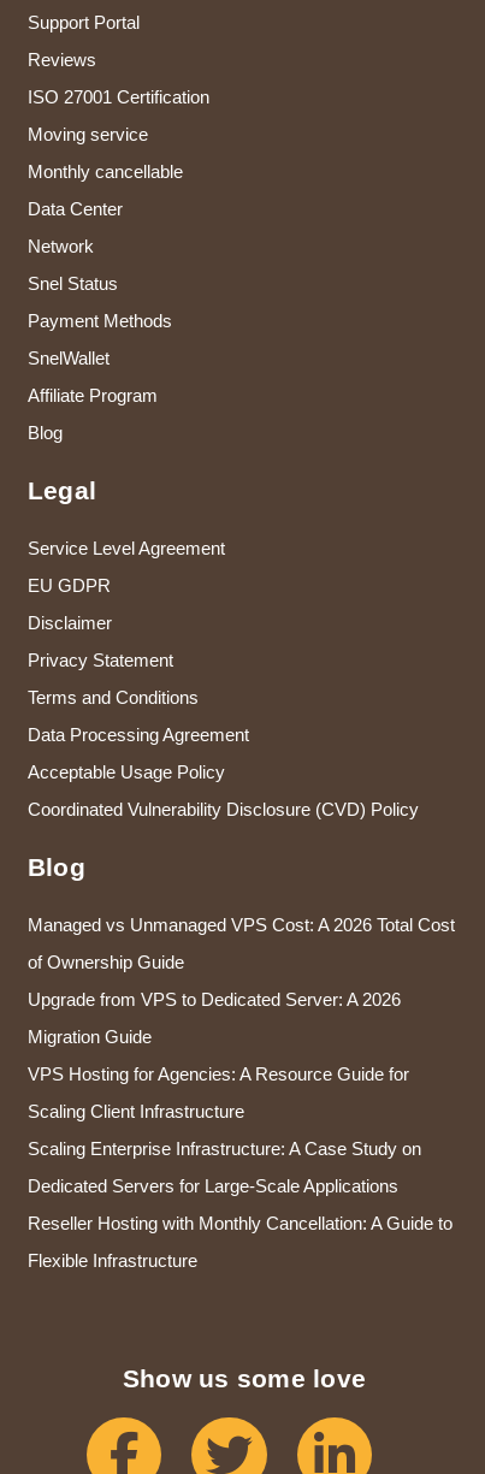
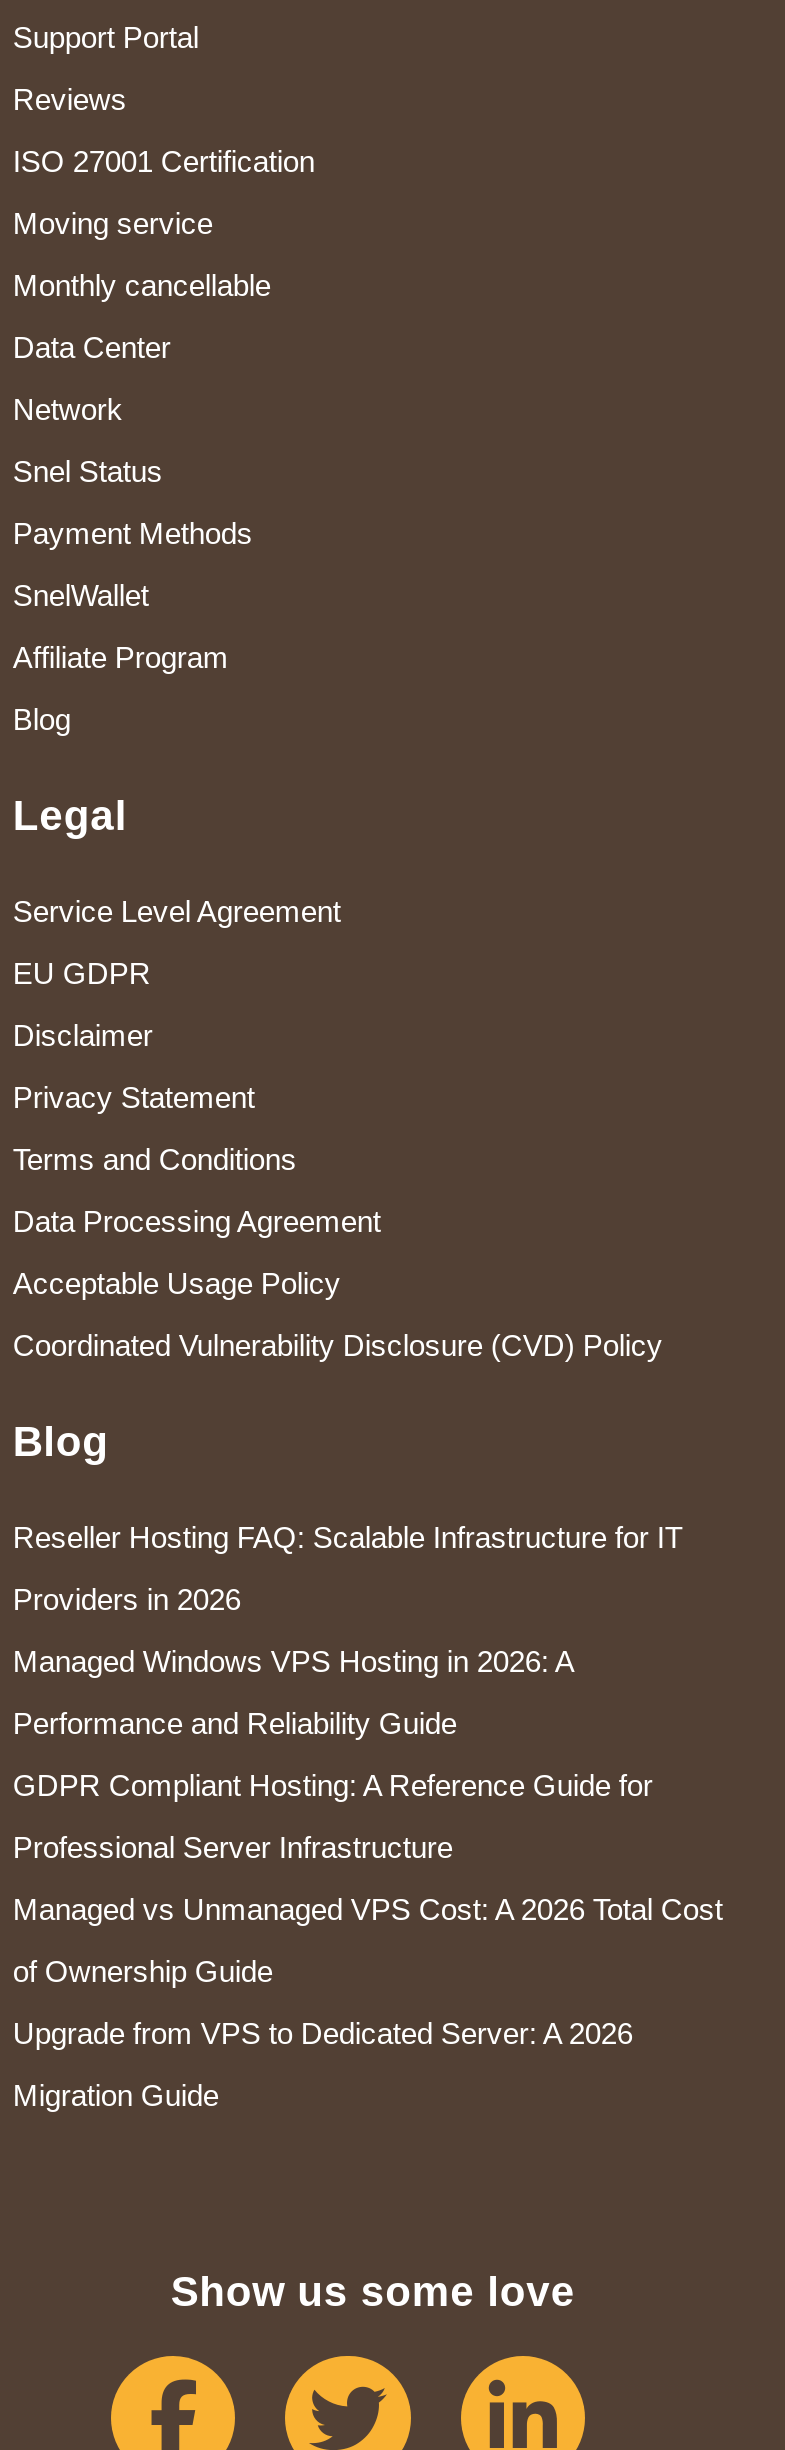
+ Reseller Hosting FAQ: Scalable Infrastructure for IT
+ Providers in 2026
+ Managed Windows VPS Hosting in 2026: A
+ Performance and Reliability Guide
+ GDPR Compliant Hosting: A Reference Guide for
+ Professional Server Infrastructure

moved down: Managed vs Unmanaged VPS Cost: A 2026 Total Cost | of Ownership Guide | Upgrade from VPS to Dedicated Server: A 2026 | Migration Guide

- VPS Hosting for Agencies: A Resource Guide for
- Scaling Client Infrastructure
- Scaling Enterprise Infrastructure: A Case Study on
- Dedicated Servers for Large-Scale Applications
- Reseller Hosting with Monthly Cancellation: A Guide to
- Flexible Infrastructure
